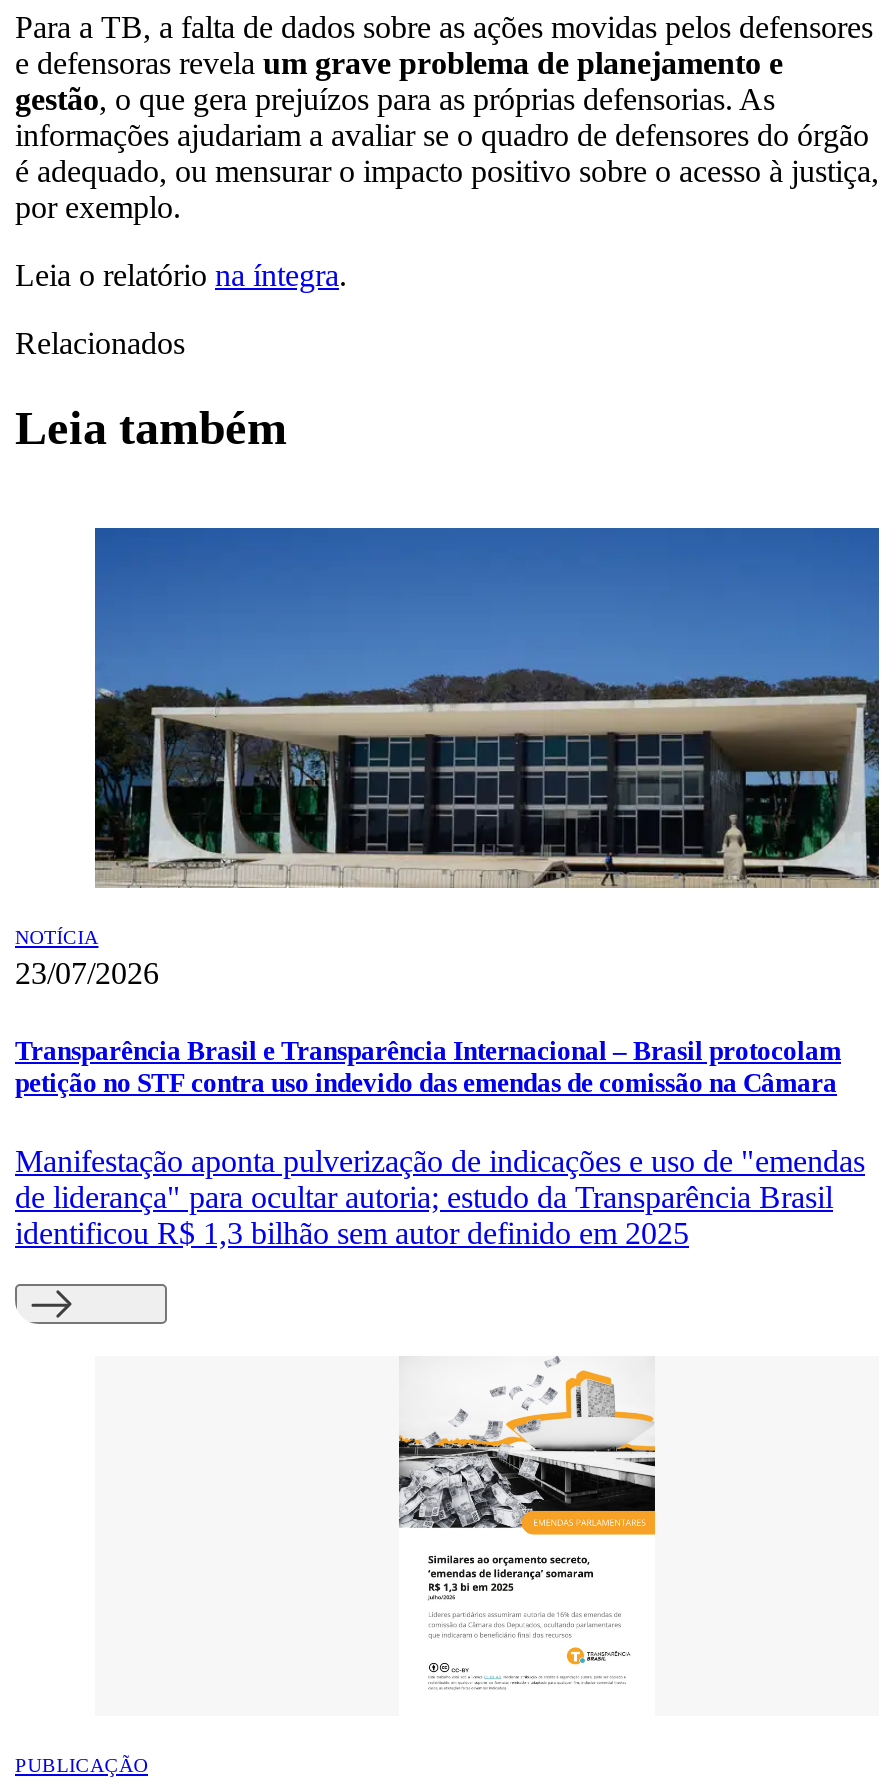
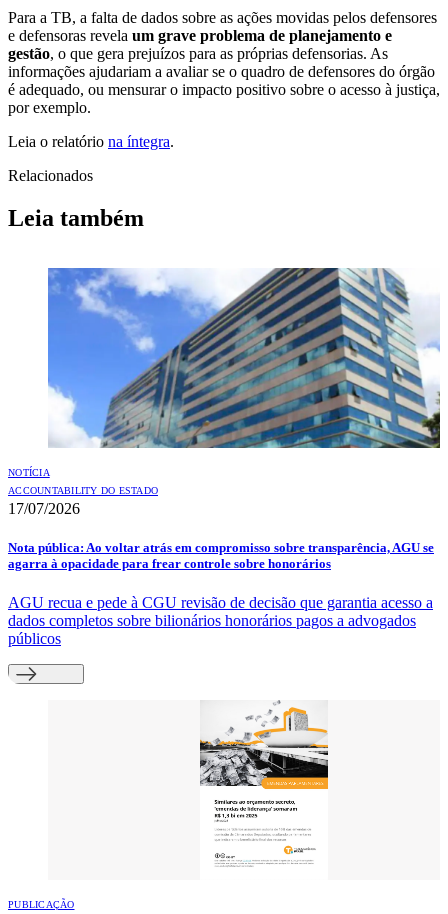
- [image]
- 23/07/2026
+ [image]
+ ACCOUNTABILITY DO ESTADO
+ 17/07/2026

- Transparência Brasil e Transparência Internacional – Brasil protocolam
- petição no STF contra uso indevido das emendas de comissão na Câmara
+ Nota pública: Ao voltar atrás em compromisso sobre transparência, AGU se
+ agarra à opacidade para frear controle sobre honorários

- Manifestação aponta pulverização de indicações e uso de "emendas
- de liderança" para ocultar autoria; estudo da Transparência Brasil
- identificou R$ 1,3 bilhão sem autor definido em 2025
+ AGU recua e pede à CGU revisão de decisão que garantia acesso a
+ dados completos sobre bilionários honorários pagos a advogados
+ públicos
